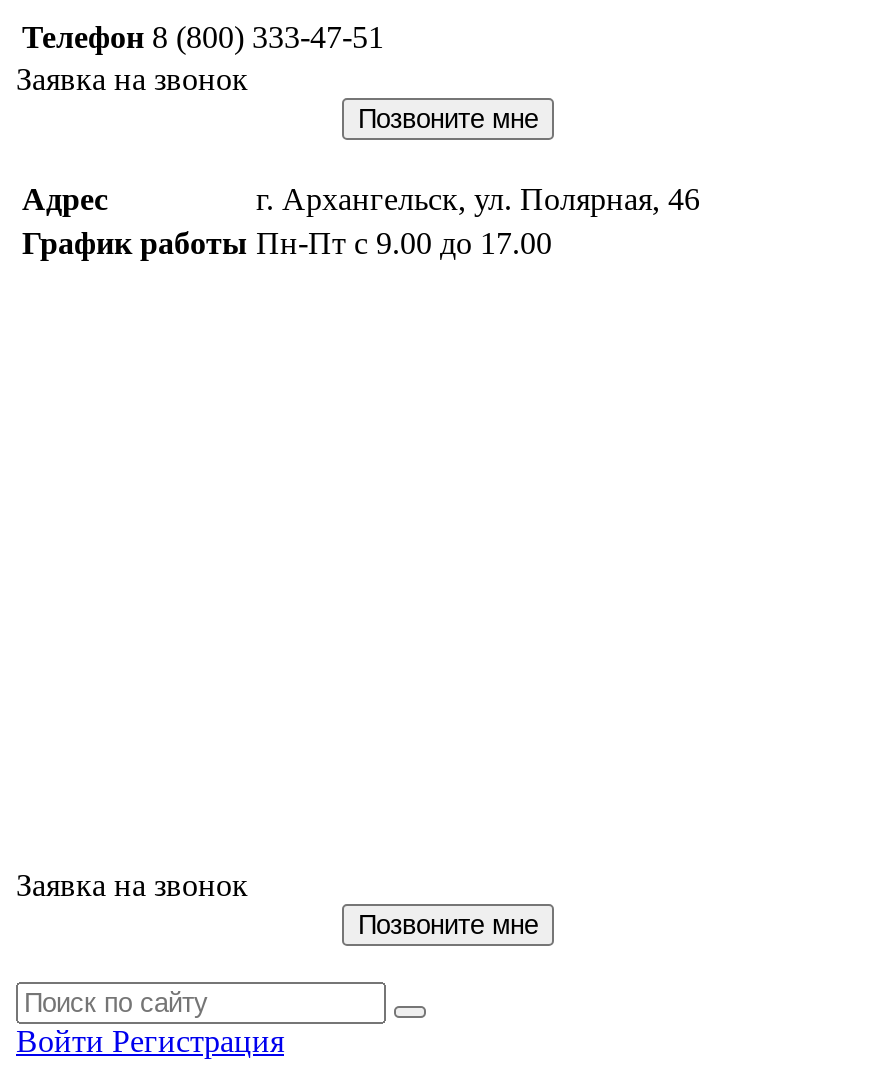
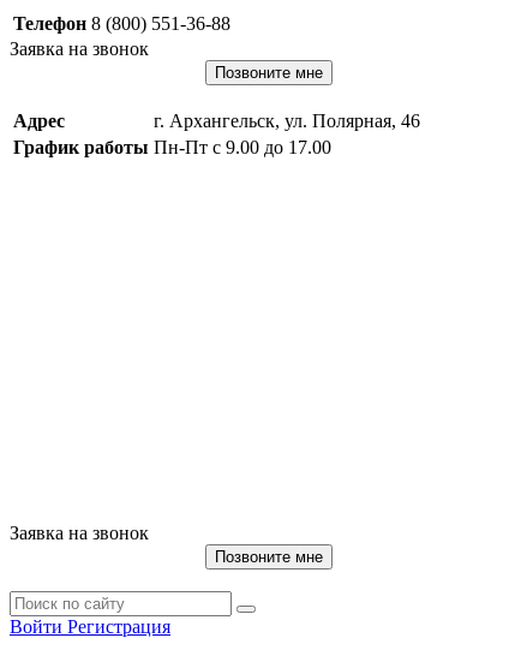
- Телефон 8 (800) 333-47-51
+ Телефон 8 (800) 551-36-88
